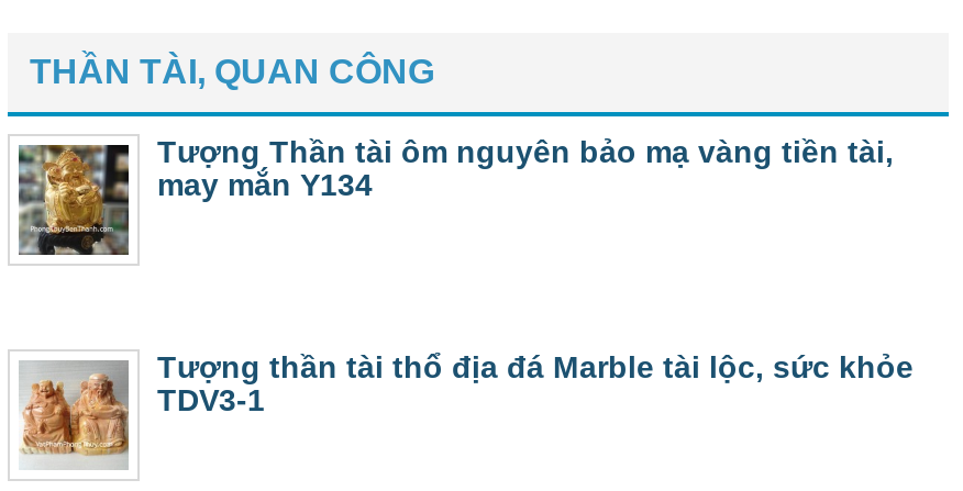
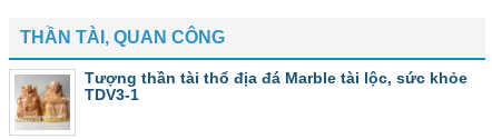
- [image]
- Tượng Thần tài ôm nguyên bảo mạ vàng tiền tài,
- may mắn Y134
